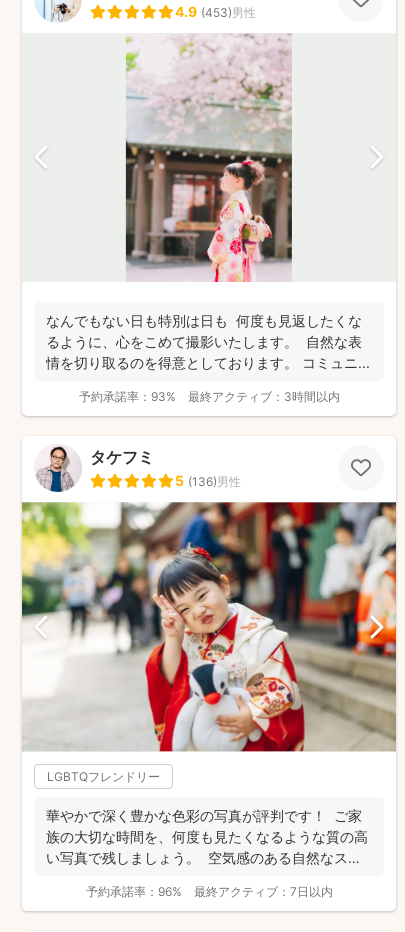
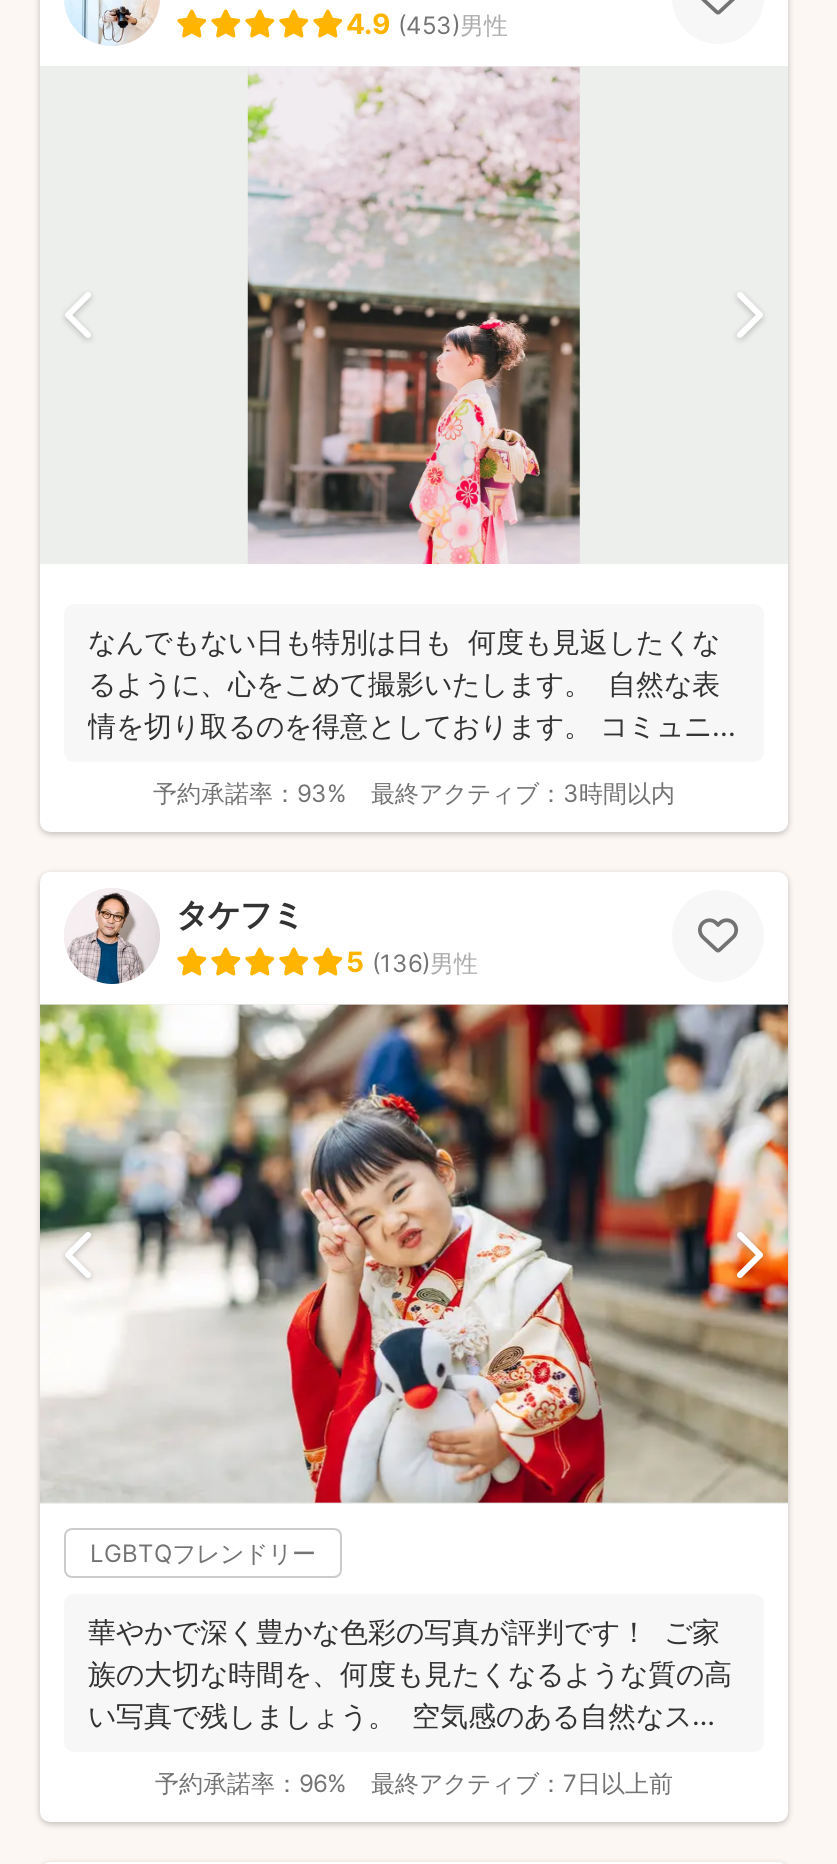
- 最終アクティブ：7日以内
+ 最終アクティブ：7日以上前
